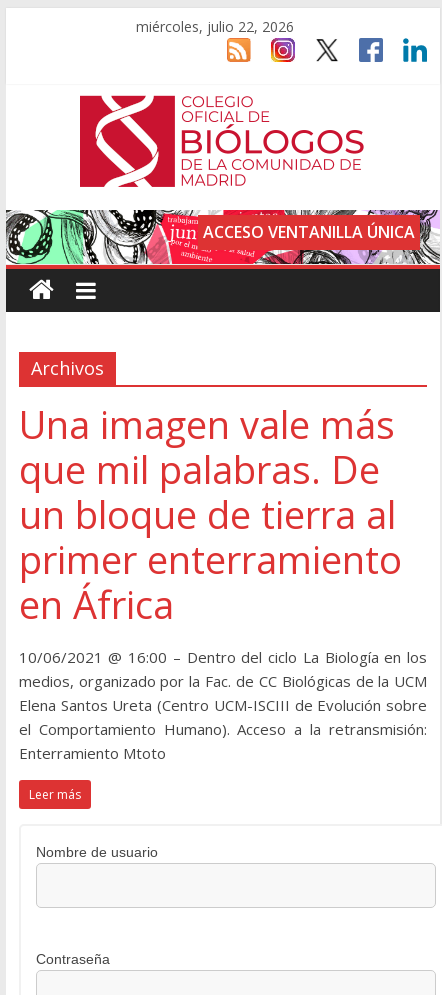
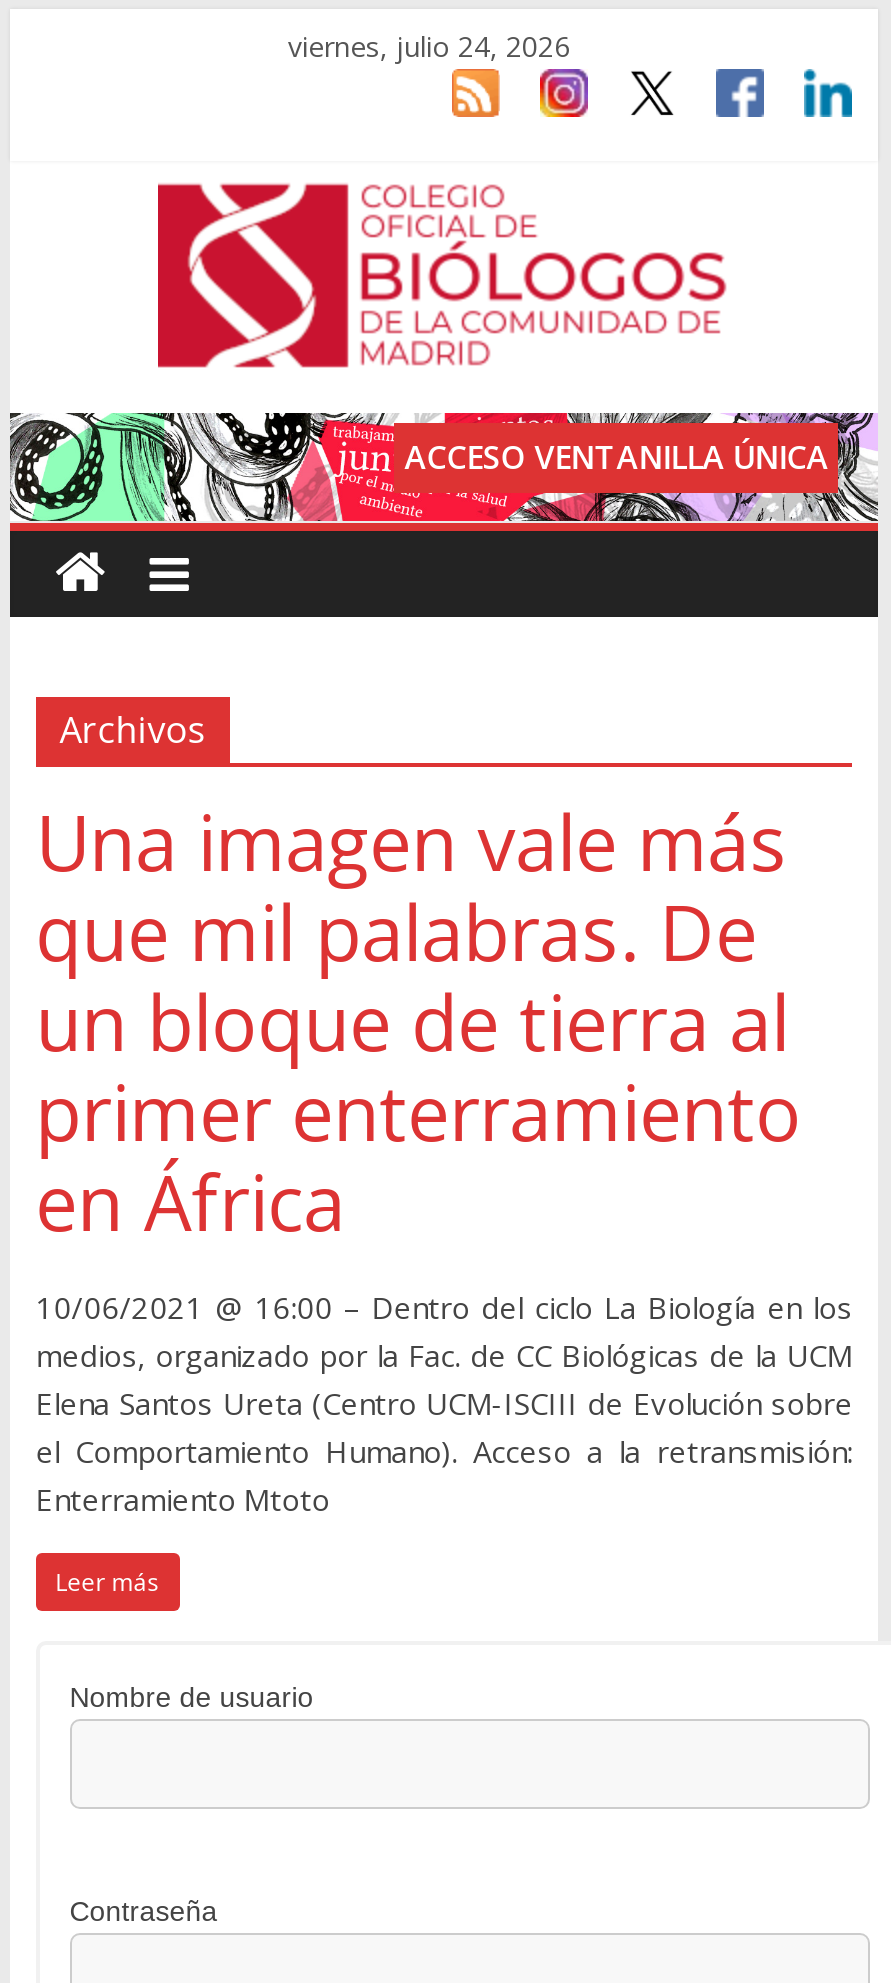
- miércoles, julio 22, 2026
+ viernes, julio 24, 2026
